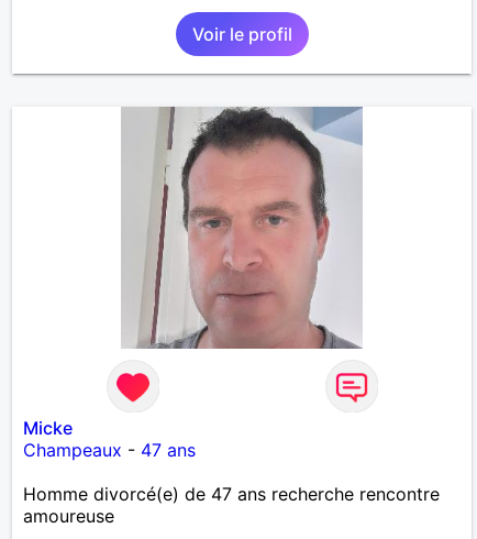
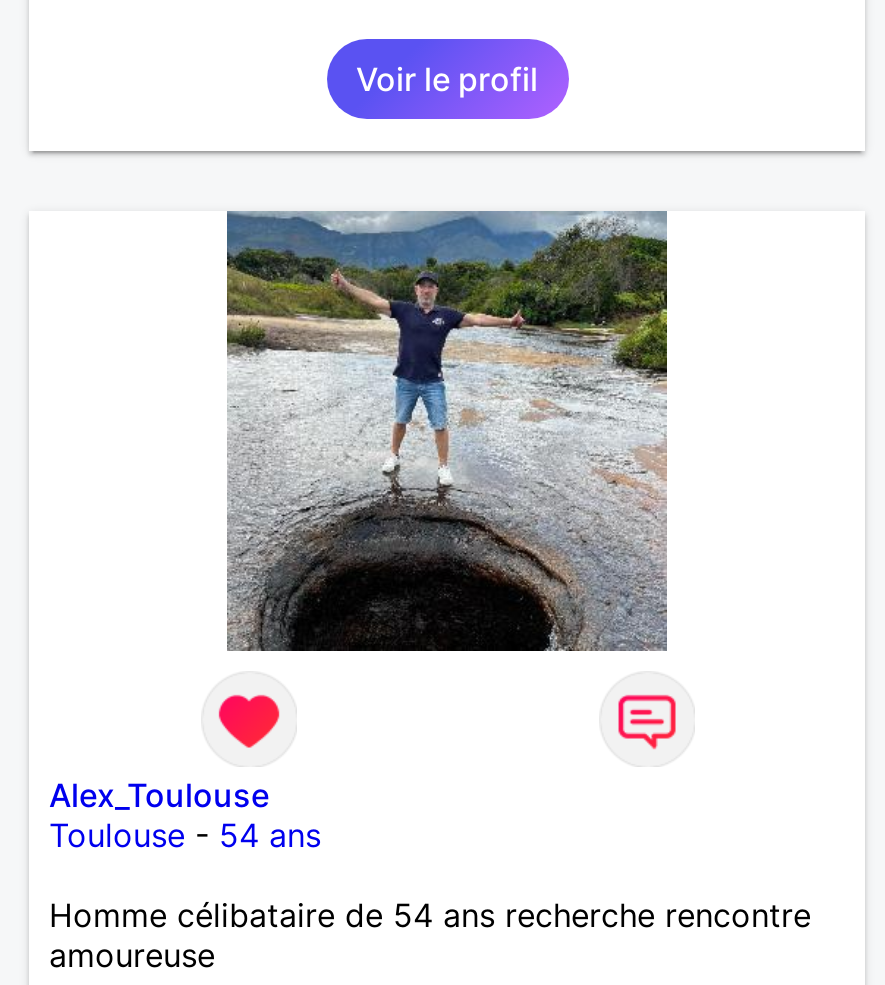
- [image]
+ [image]

- Micke
- Champeaux - 47 ans
+ Alex_Toulouse
+ Toulouse - 54 ans

- Homme divorcé(e) de 47 ans recherche rencontre
+ Homme célibataire de 54 ans recherche rencontre
